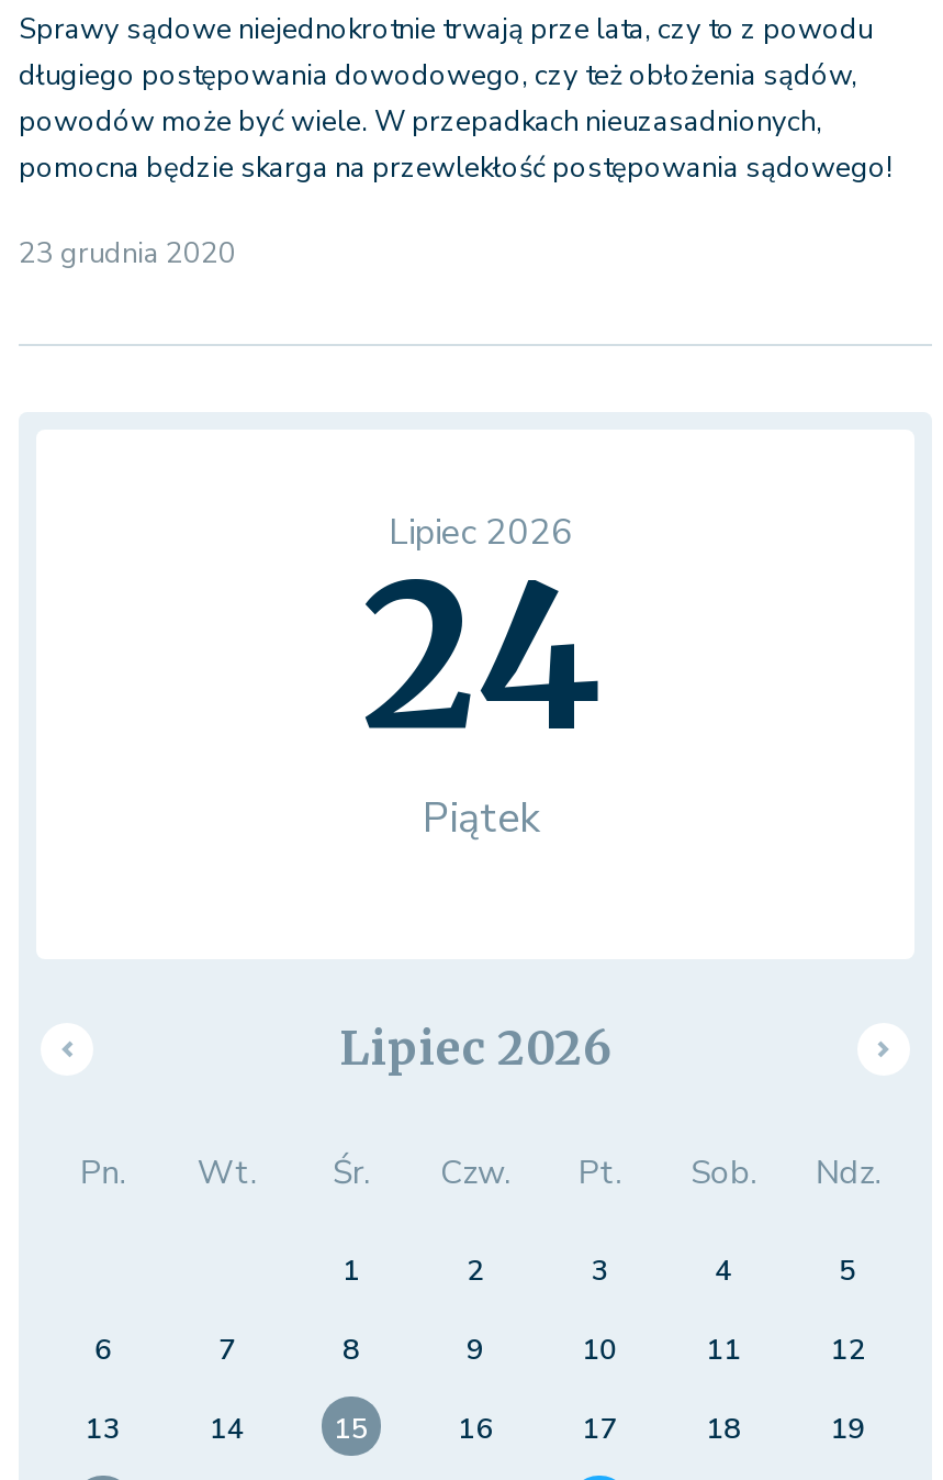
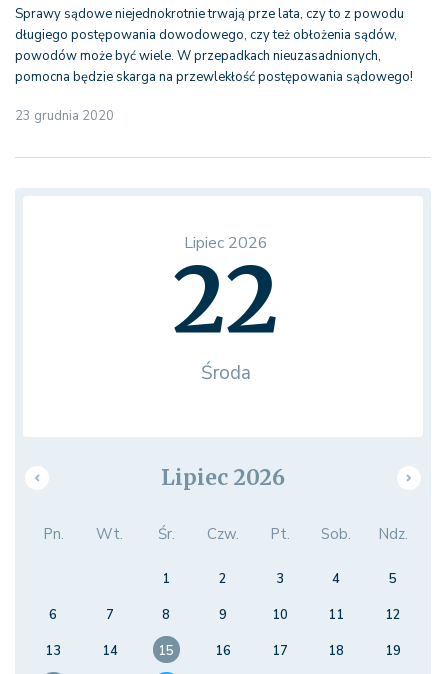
- 24
- Piątek
+ 22
+ Środa
